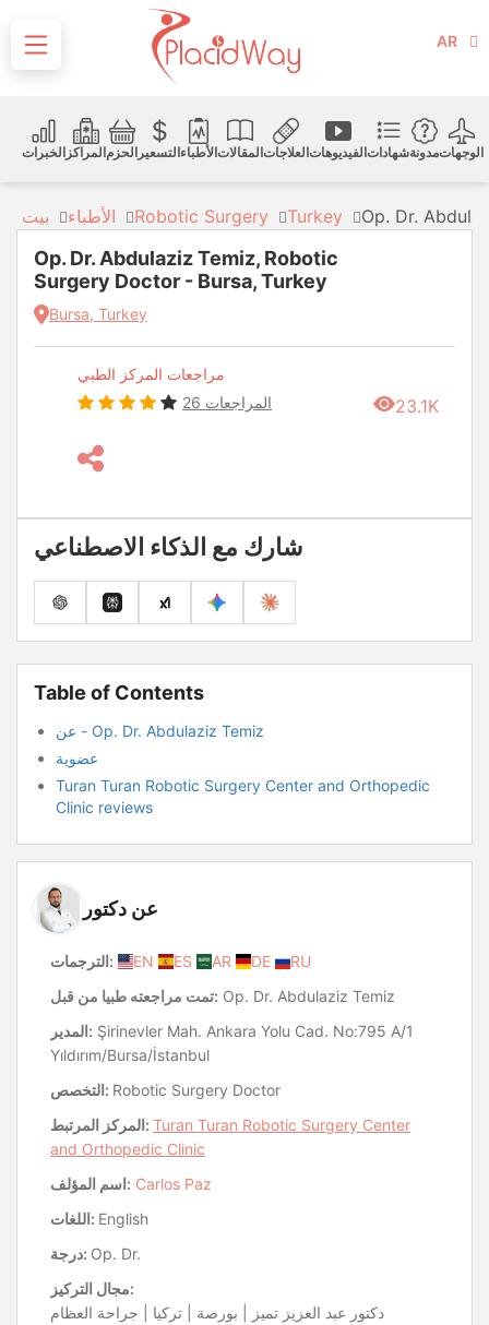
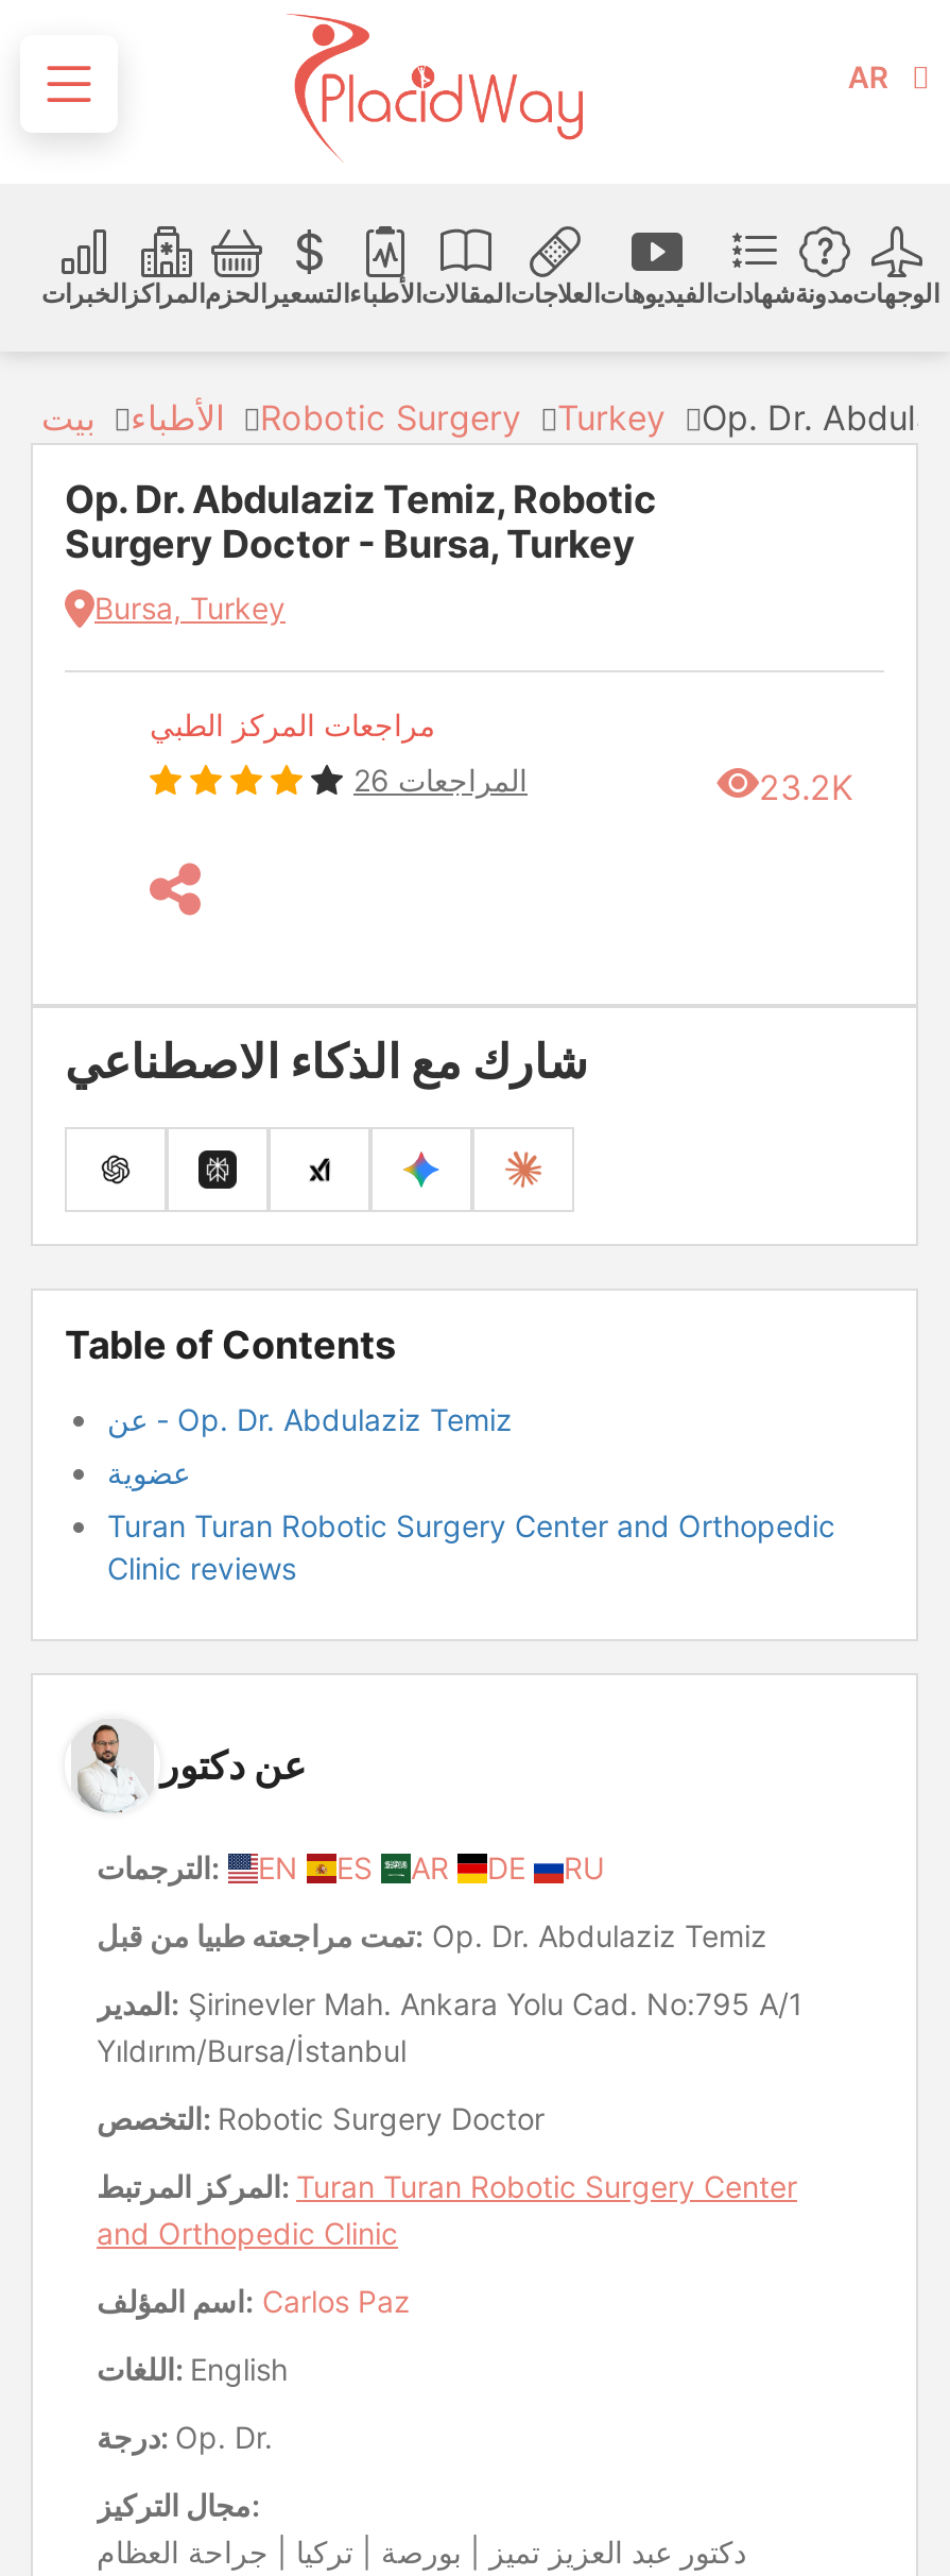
- 23.1K
+ 23.2K
